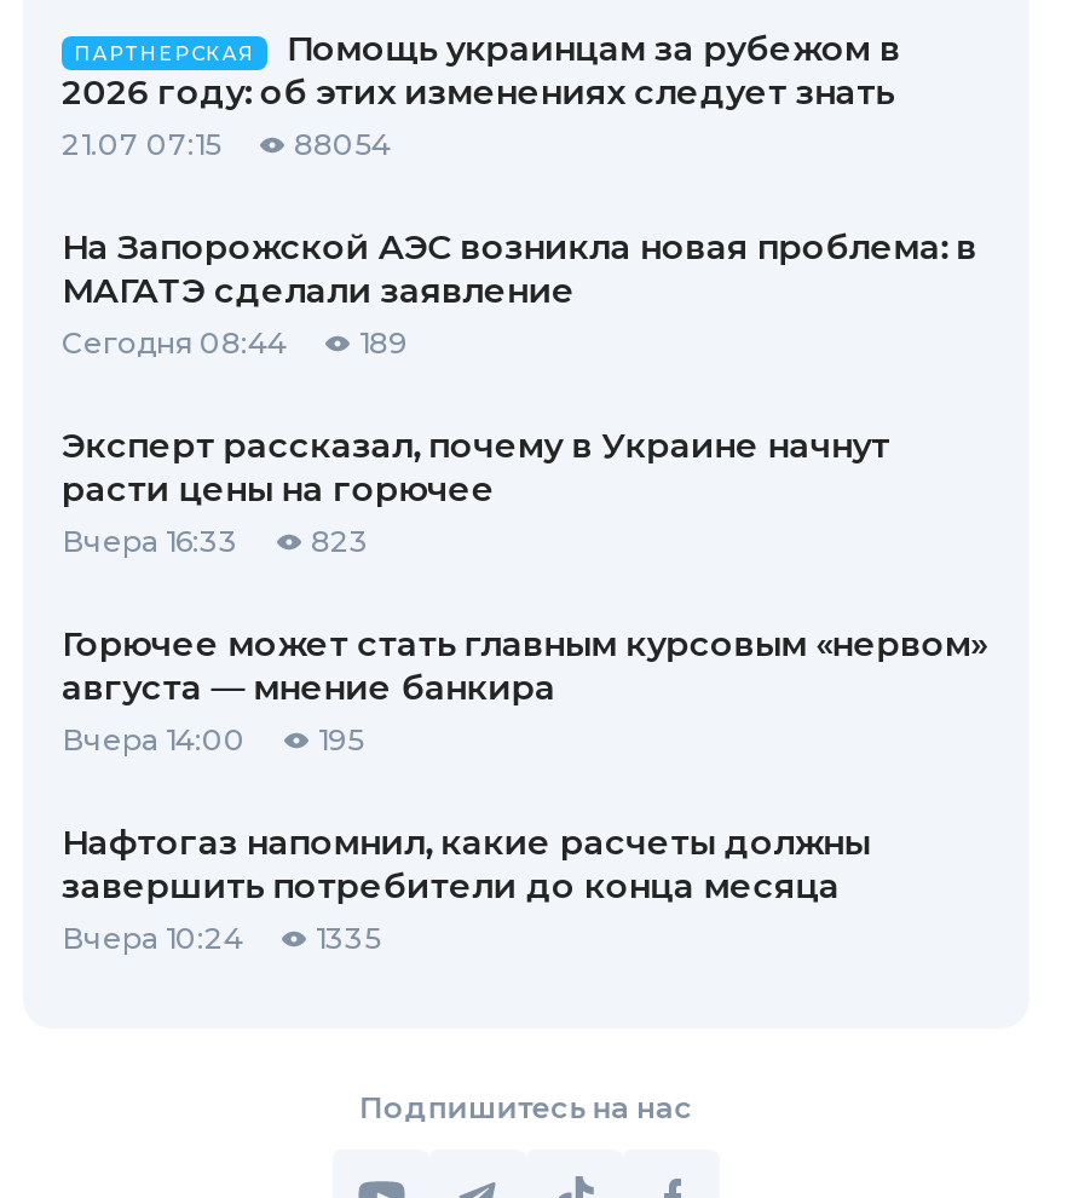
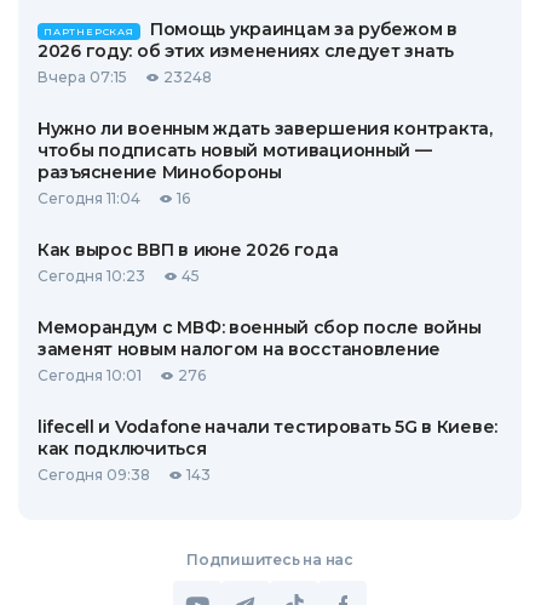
- 21.07 07:15
- 88054
+ Вчера 07:15
+ 23248

- На Запорожской АЭС возникла новая проблема: в
- МАГАТЭ сделали заявление
- Сегодня 08:44
- 189
+ Нужно ли военным ждать завершения контракта,
+ чтобы подписать новый мотивационный —
+ разъяснение Минобороны
+ Сегодня 11:04
+ 16

- Эксперт рассказал, почему в Украине начнут
- расти цены на горючее
- Вчера 16:33
- 823
+ Как вырос ВВП в июне 2026 года
+ Сегодня 10:23
+ 45

- Горючее может стать главным курсовым «нервом»
- августа — мнение банкира
- Вчера 14:00
- 195
+ Меморандум с МВФ: военный сбор после войны
+ заменят новым налогом на восстановление
+ Сегодня 10:01
+ 276

- Нафтогаз напомнил, какие расчеты должны
- завершить потребители до конца месяца
- Вчера 10:24
- 1335
+ lifecell и Vodafone начали тестировать 5G в Киеве:
+ как подключиться
+ Сегодня 09:38
+ 143
